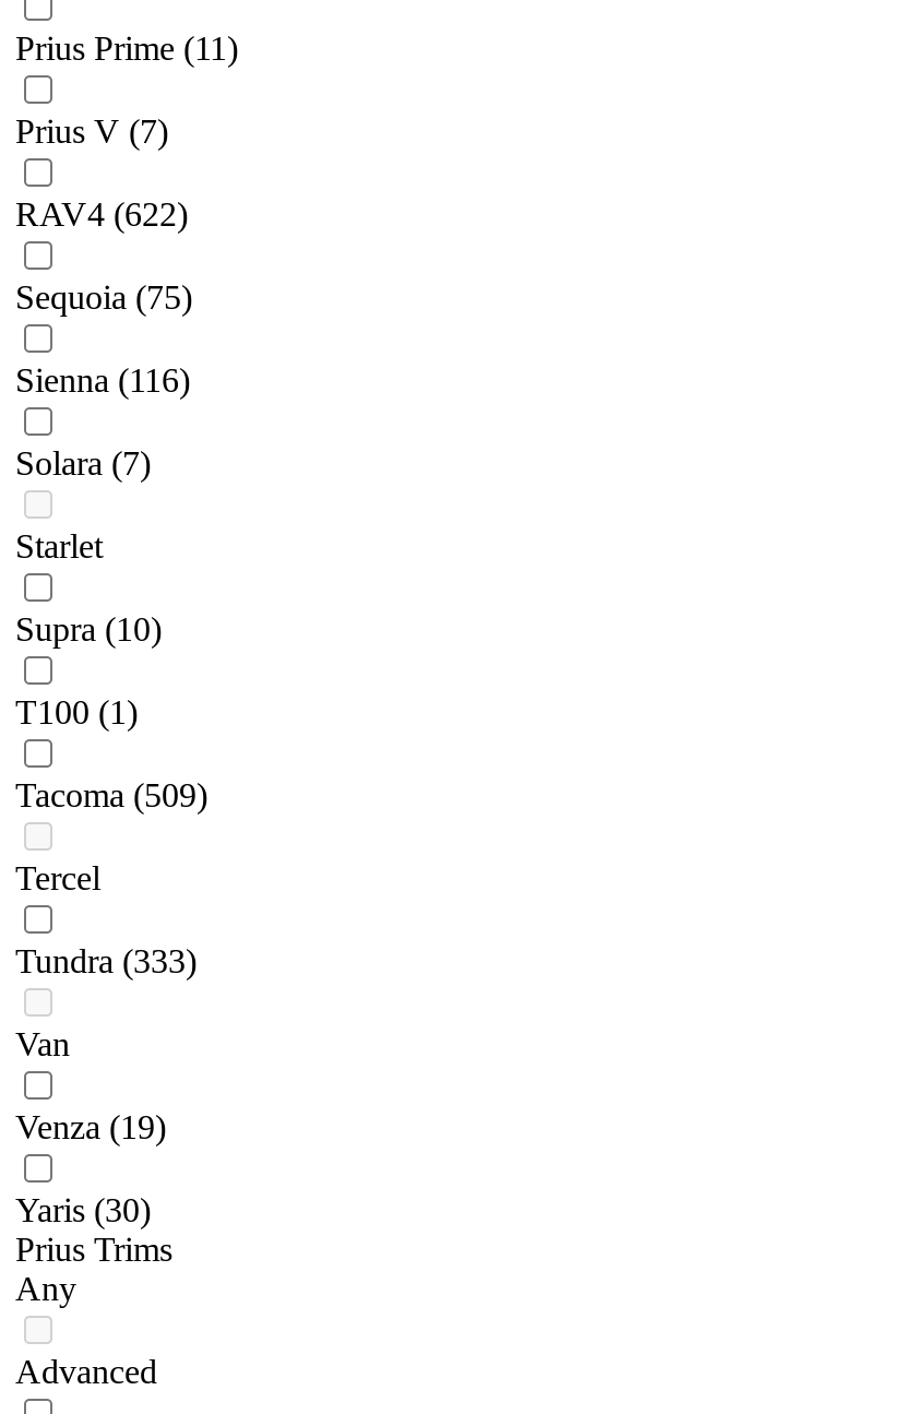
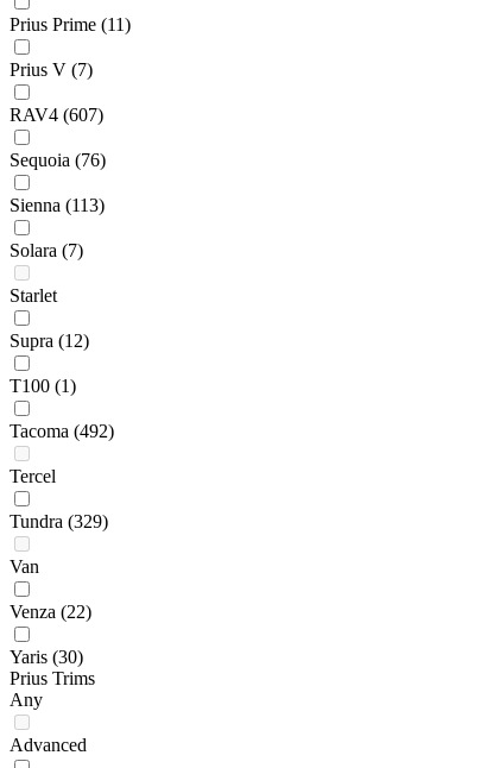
- RAV4 (622)
+ RAV4 (607)

- Sequoia (75)
+ Sequoia (76)

- Sienna (116)
+ Sienna (113)

- Supra (10)
+ Supra (12)

- Tacoma (509)
+ Tacoma (492)

- Tundra (333)
+ Tundra (329)

- Venza (19)
+ Venza (22)
